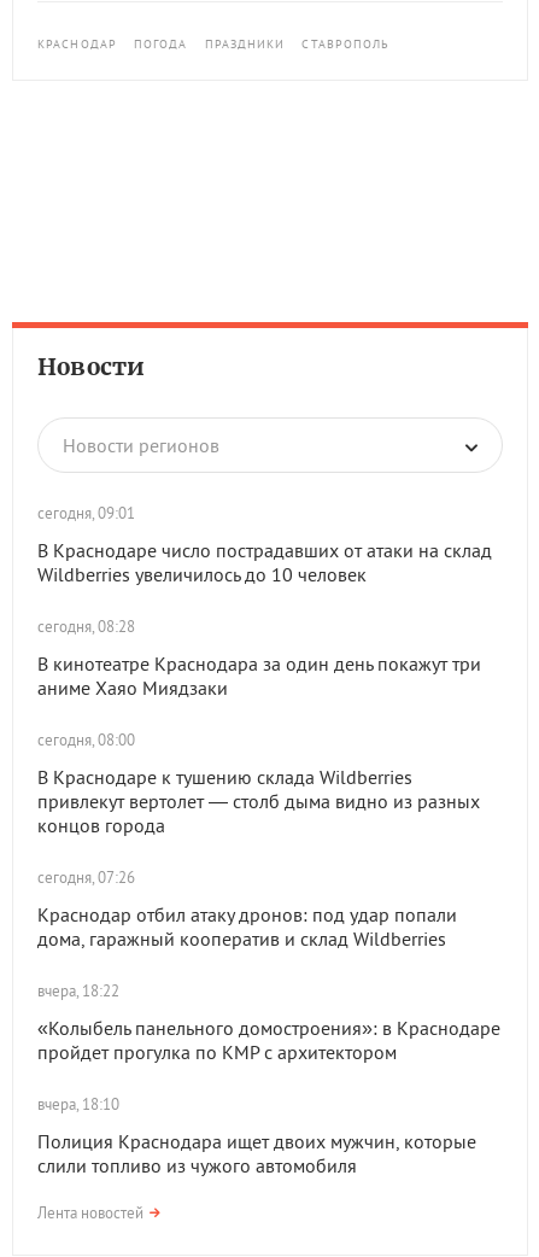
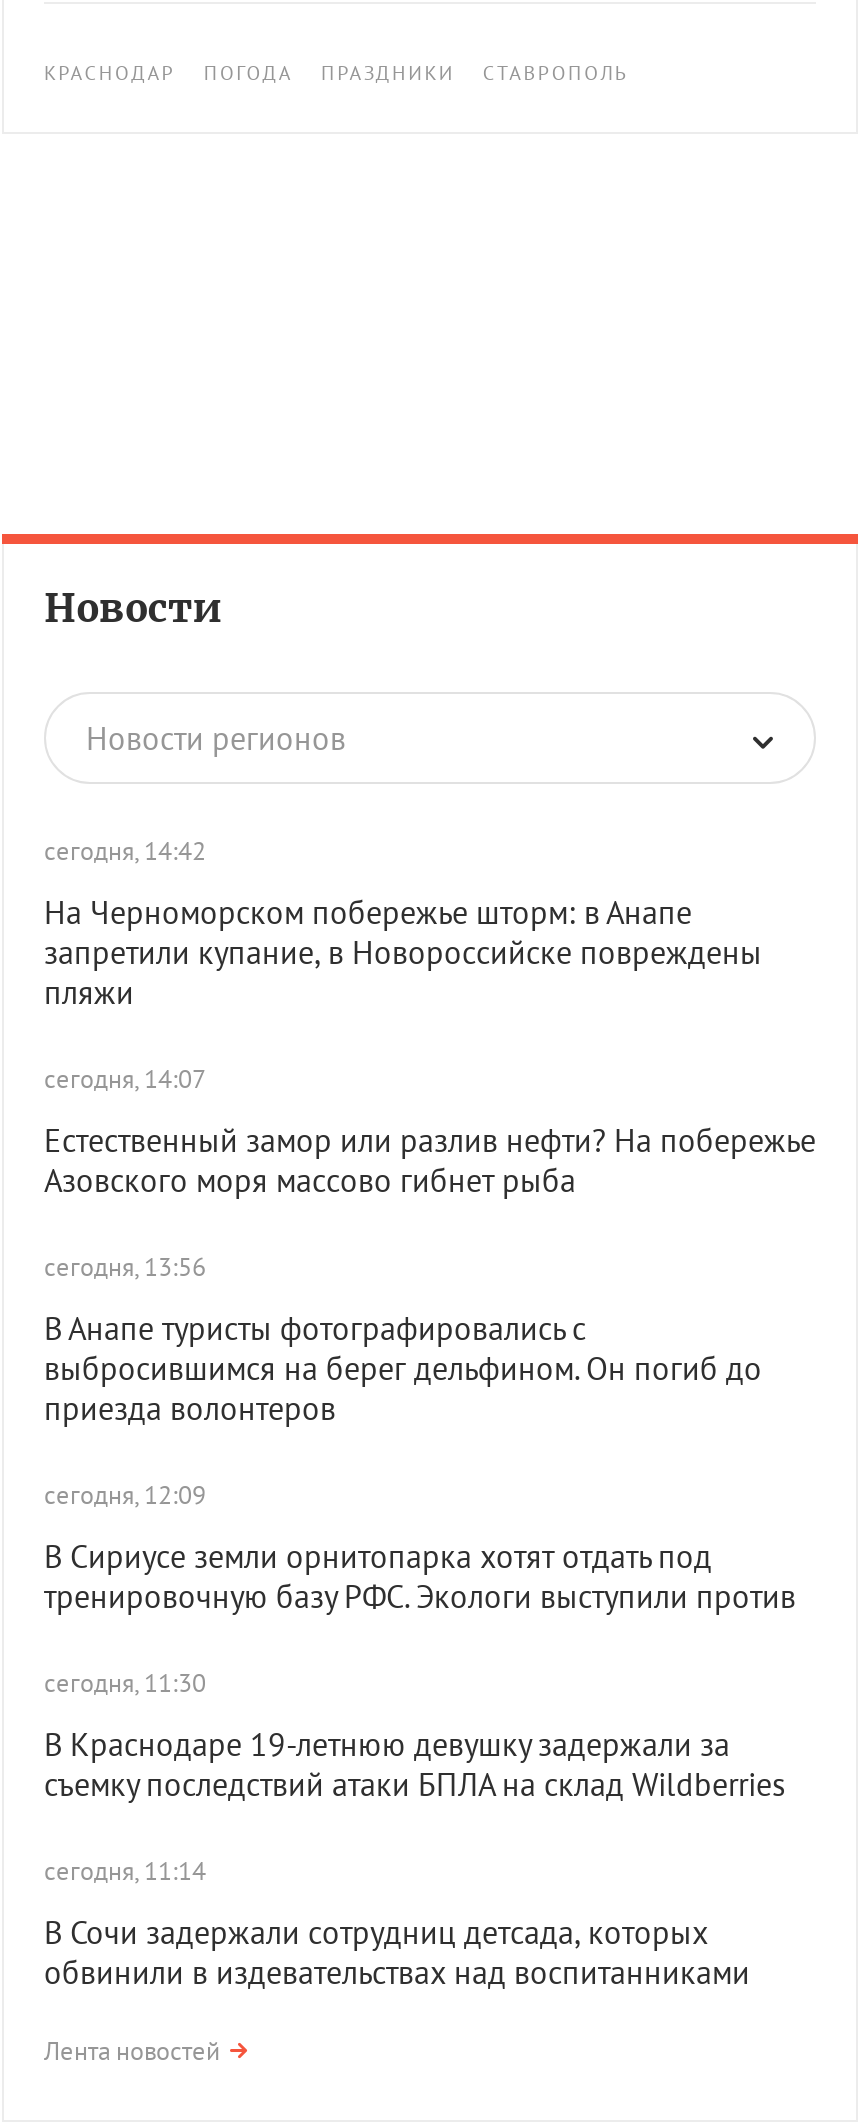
- сегодня, 09:01
+ сегодня, 14:42

- В Краснодаре число пострадавших от атаки на склад
- Wildberries увеличилось до 10 человек
+ На Черноморском побережье шторм: в Анапе
+ запретили купание, в Новороссийске повреждены
+ пляжи

- сегодня, 08:28
+ сегодня, 14:07

- В кинотеатре Краснодара за один день покажут три
- аниме Хаяо Миядзаки
+ Естественный замор или разлив нефти? На побережье
+ Азовского моря массово гибнет рыба

- сегодня, 08:00
+ сегодня, 13:56

- В Краснодаре к тушению склада Wildberries
- привлекут вертолет — столб дыма видно из разных
- концов города
+ В Анапе туристы фотографировались с
+ выбросившимся на берег дельфином. Он погиб до
+ приезда волонтеров

- сегодня, 07:26
+ сегодня, 12:09

- Краснодар отбил атаку дронов: под удар попали
- дома, гаражный кооператив и склад Wildberries
+ В Сириусе земли орнитопарка хотят отдать под
+ тренировочную базу РФС. Экологи выступили против

- вчера, 18:22
+ сегодня, 11:30

- «Колыбель панельного домостроения»: в Краснодаре
- пройдет прогулка по КМР с архитектором
+ В Краснодаре 19-летнюю девушку задержали за
+ съемку последствий атаки БПЛА на склад Wildberries

- вчера, 18:10
+ сегодня, 11:14

- Полиция Краснодара ищет двоих мужчин, которые
- слили топливо из чужого автомобиля
+ В Сочи задержали сотрудниц детсада, которых
+ обвинили в издевательствах над воспитанниками
